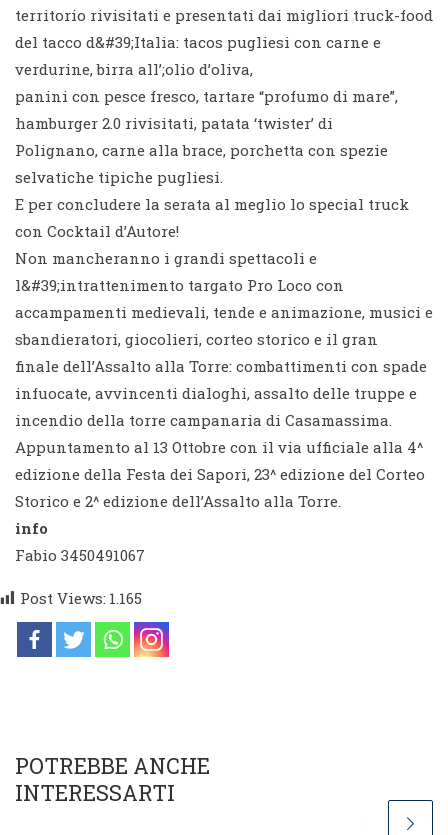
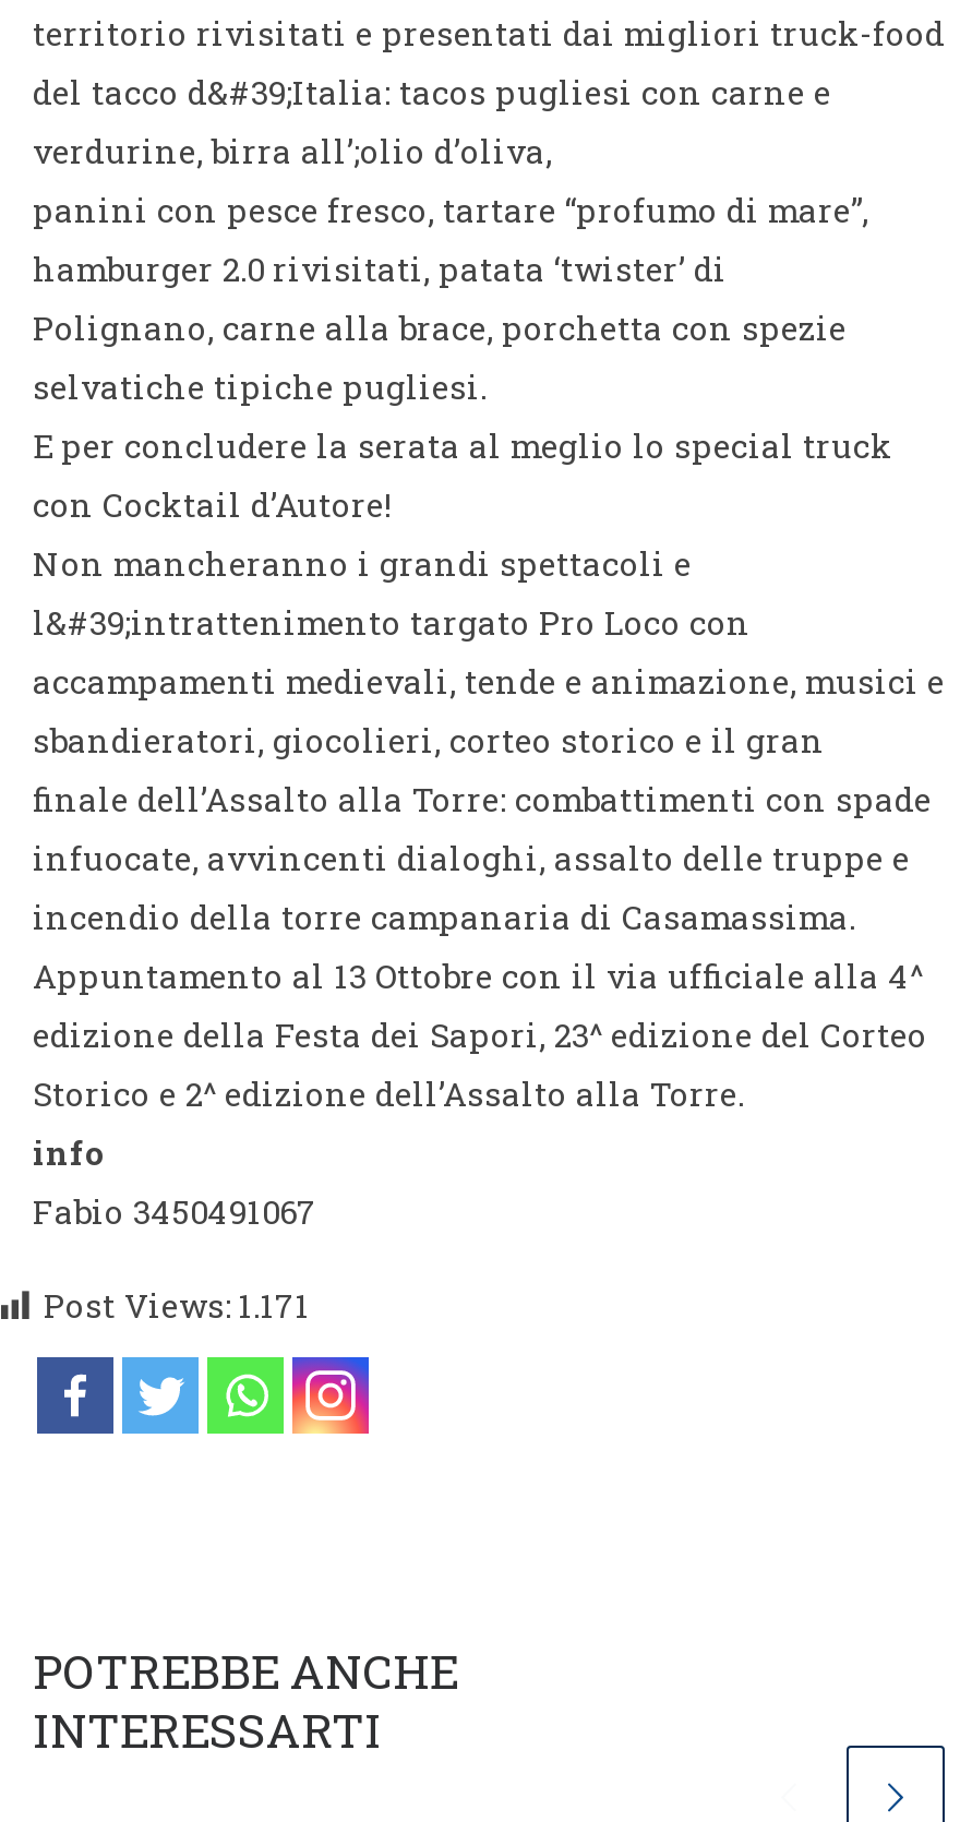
- Post Views: 1.165
+ Post Views: 1.171
